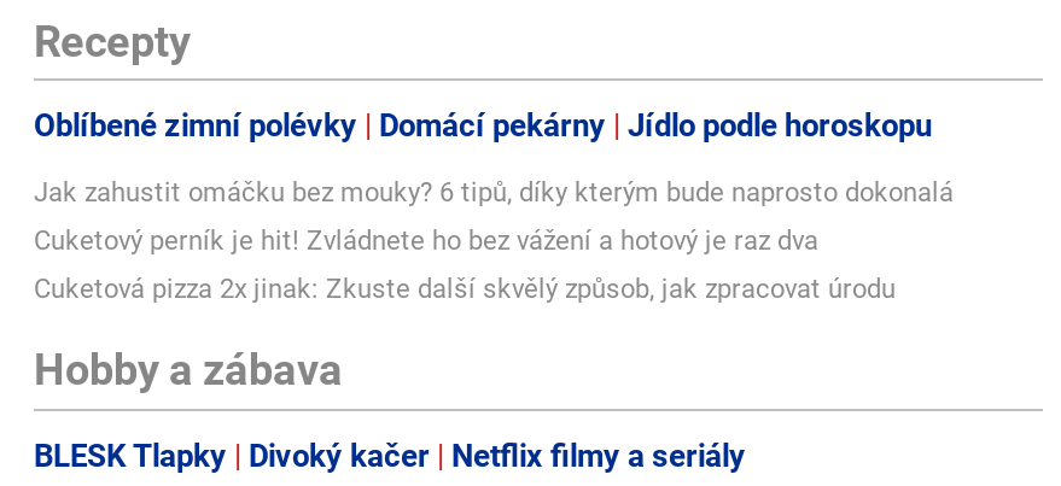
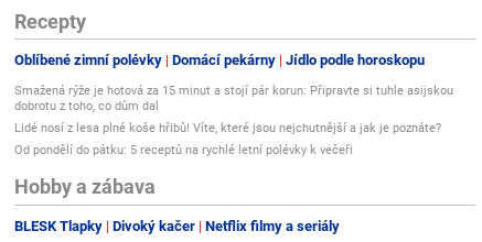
- Jak zahustit omáčku bez mouky? 6 tipů, díky kterým bude naprosto dokonalá
+ Smažená rýže je hotová za 15 minut a stojí pár korun: Připravte si tuhle asijskou
+ dobrotu z toho, co dům dal

- Cuketový perník je hit! Zvládnete ho bez vážení a hotový je raz dva
+ Lidé nosí z lesa plné koše hřibů! Víte, které jsou nejchutnější a jak je poznáte?

- Cuketová pizza 2x jinak: Zkuste další skvělý způsob, jak zpracovat úrodu
+ Od pondělí do pátku: 5 receptů na rychlé letní polévky k večeři
